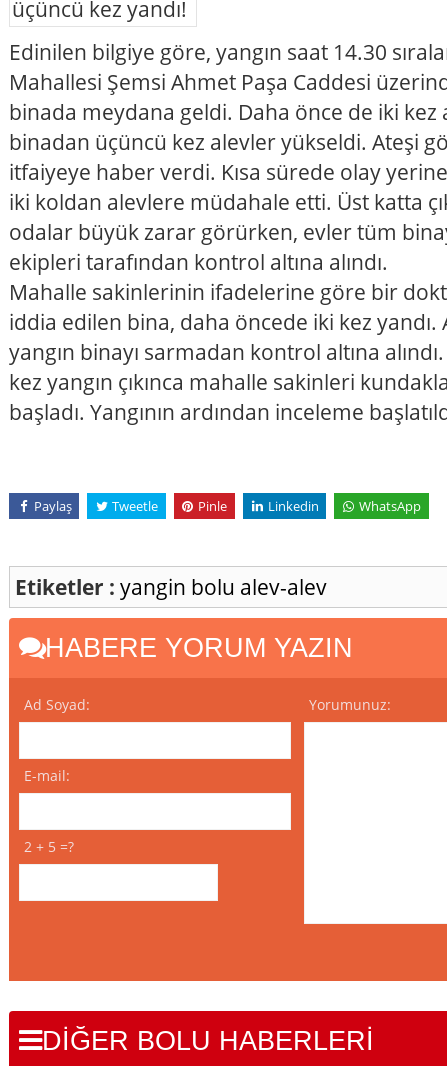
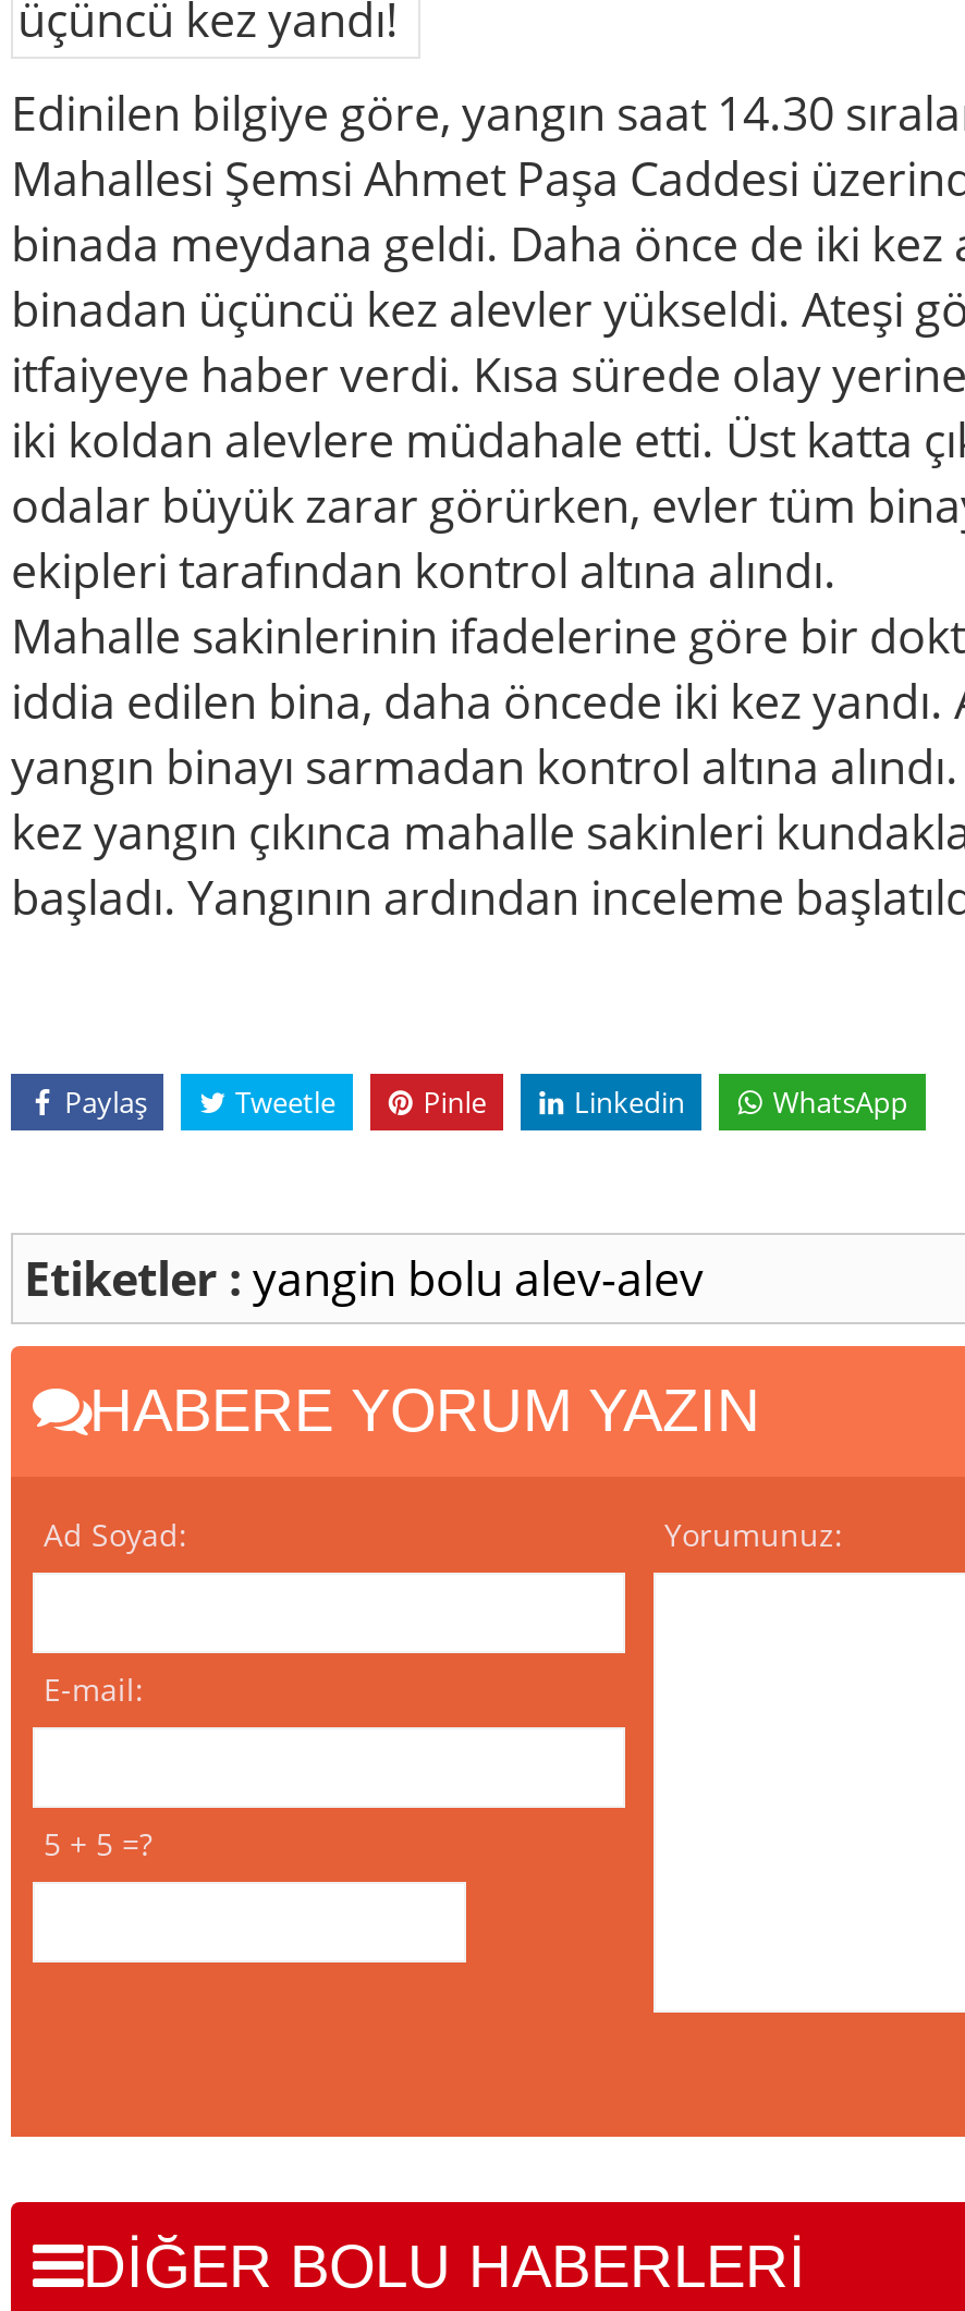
- 2 + 5 =?
+ 5 + 5 =?
